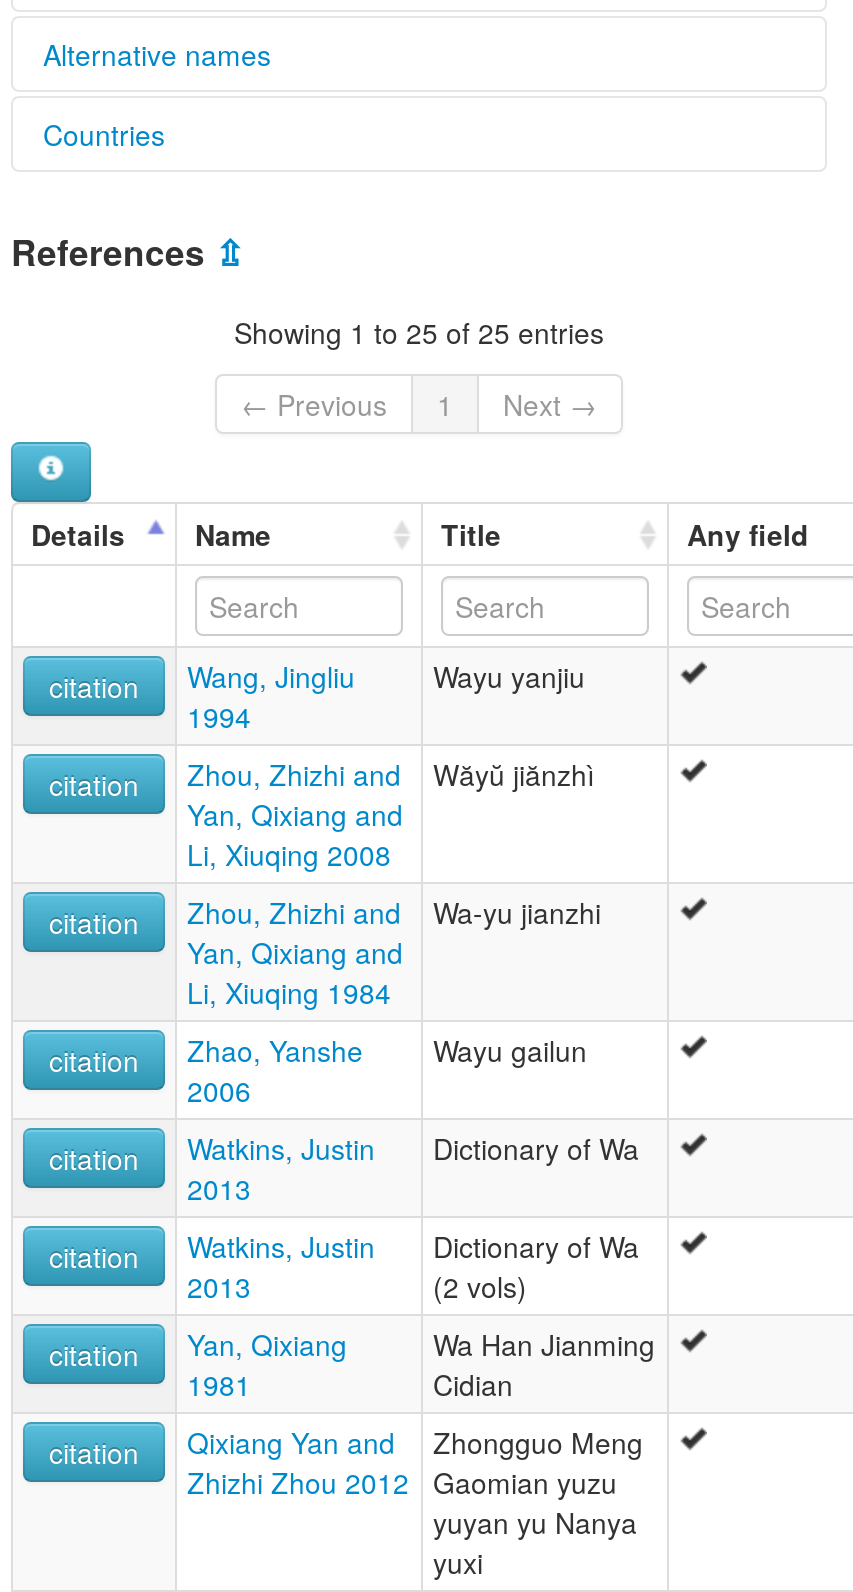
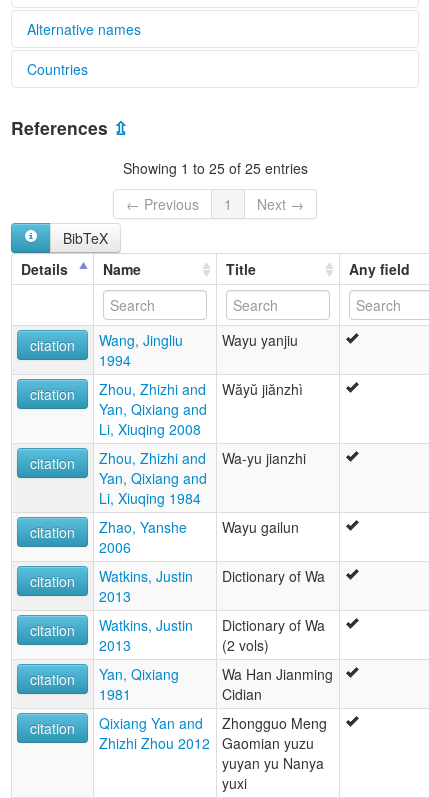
+ BibTeX
